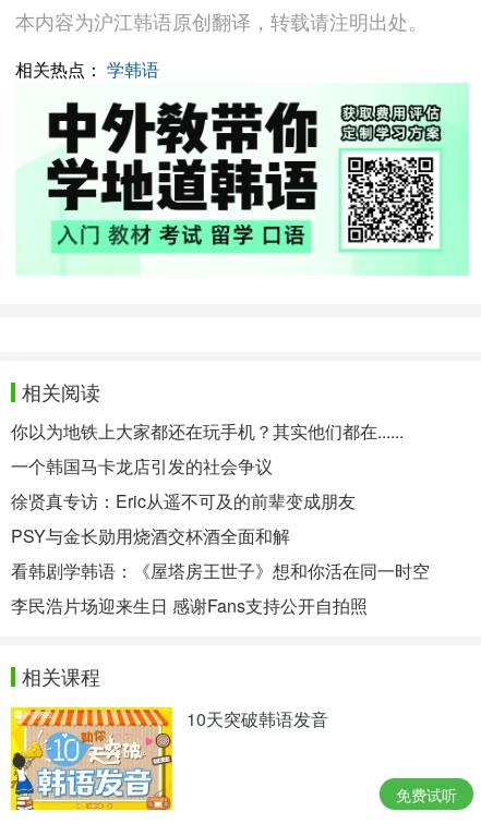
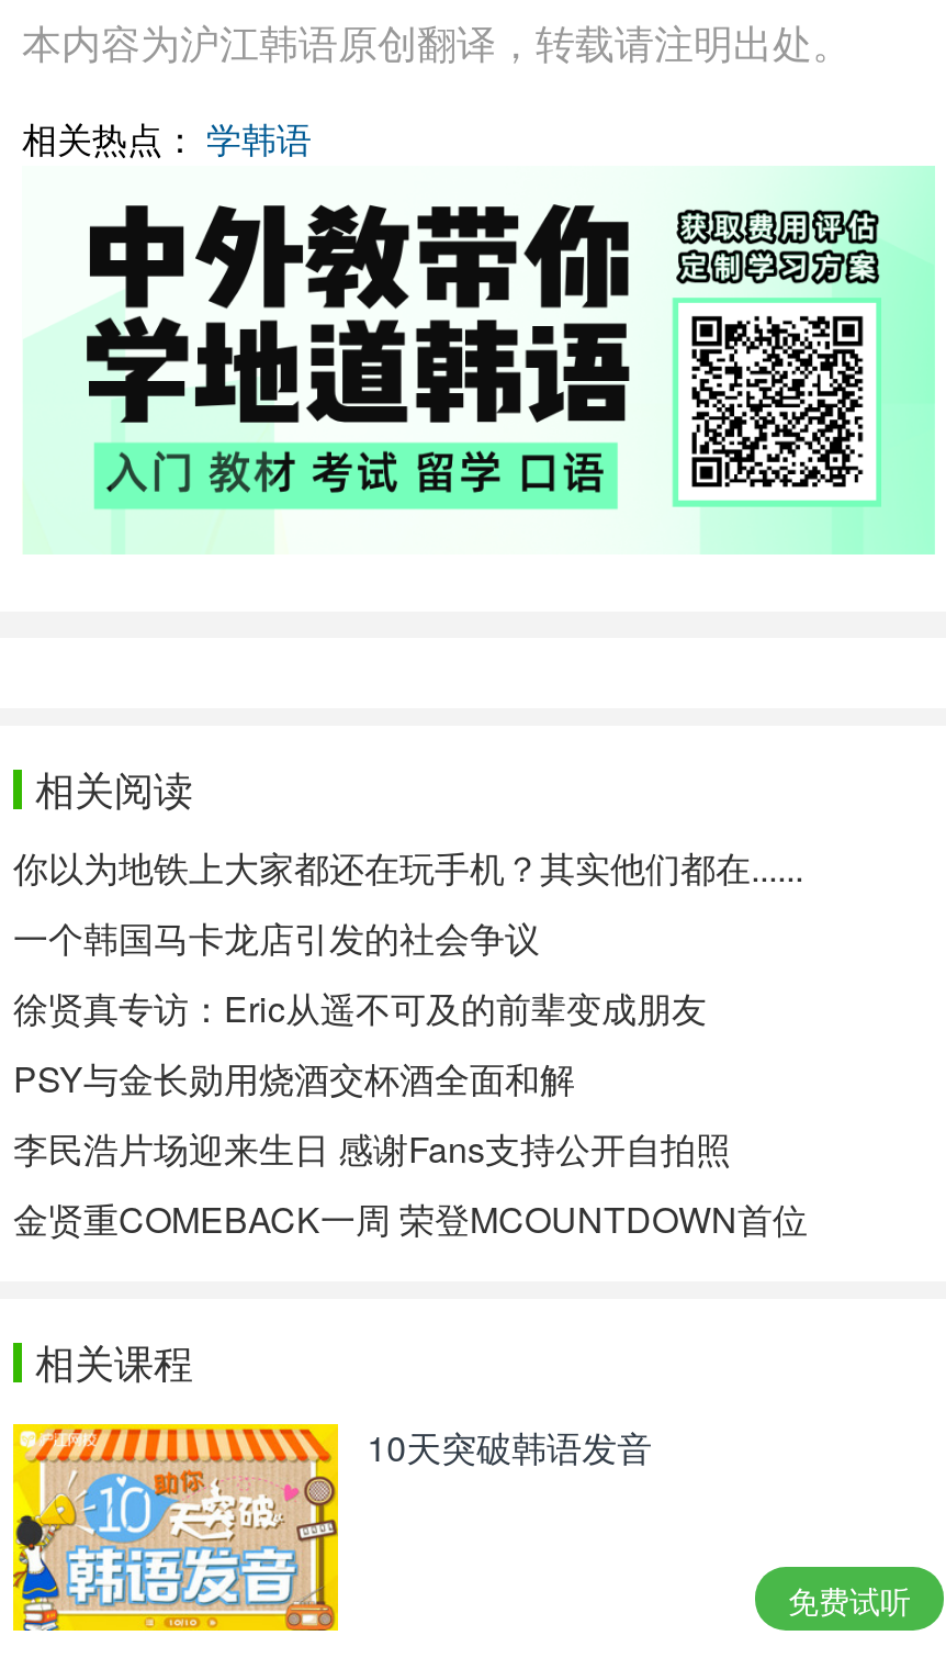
- 看韩剧学韩语：《屋塔房王世子》想和你活在同一时空

moved up: 李民浩片场迎来生日 感谢Fans支持公开自拍照

+ 金贤重COMEBACK一周 荣登MCOUNTDOWN首位
